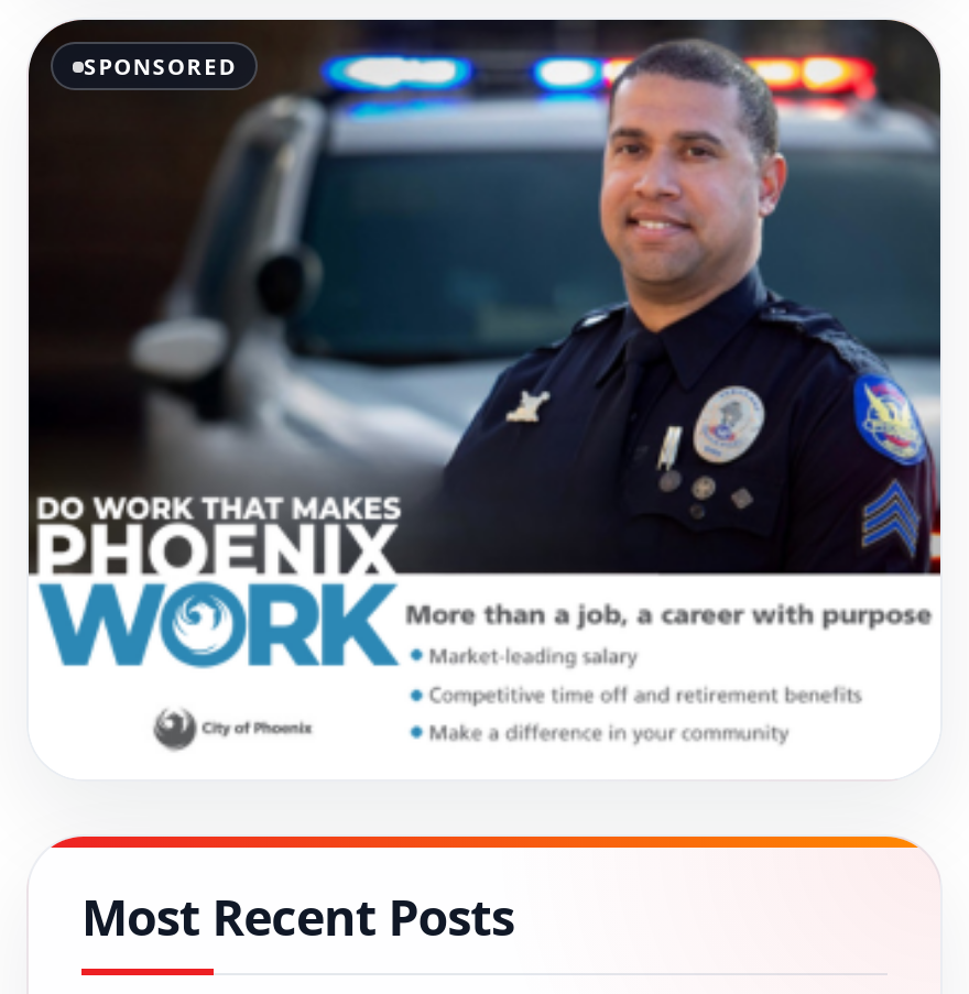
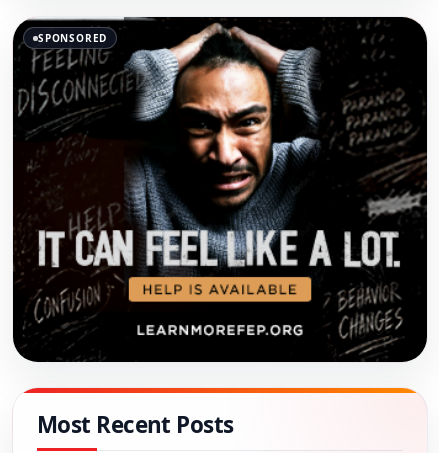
- [image]
+ [image]
